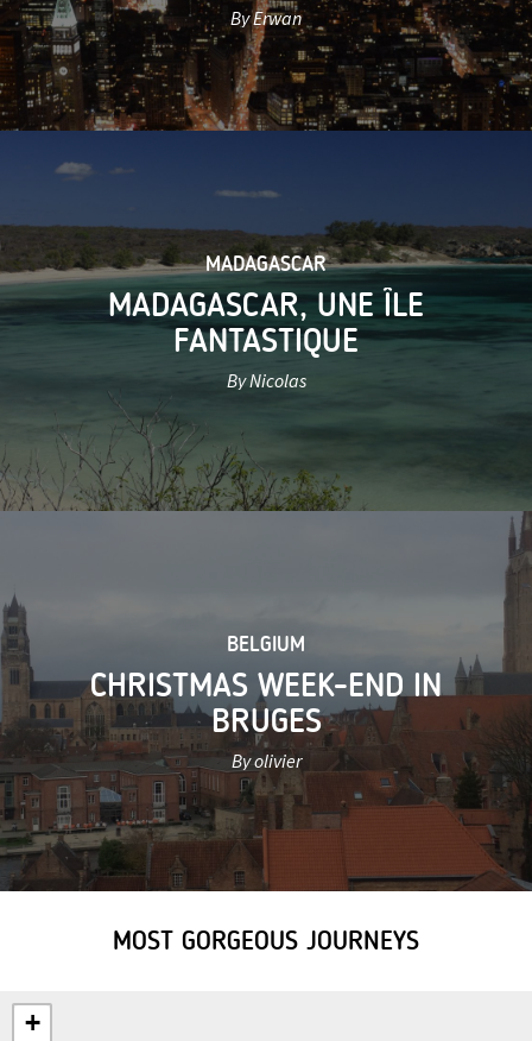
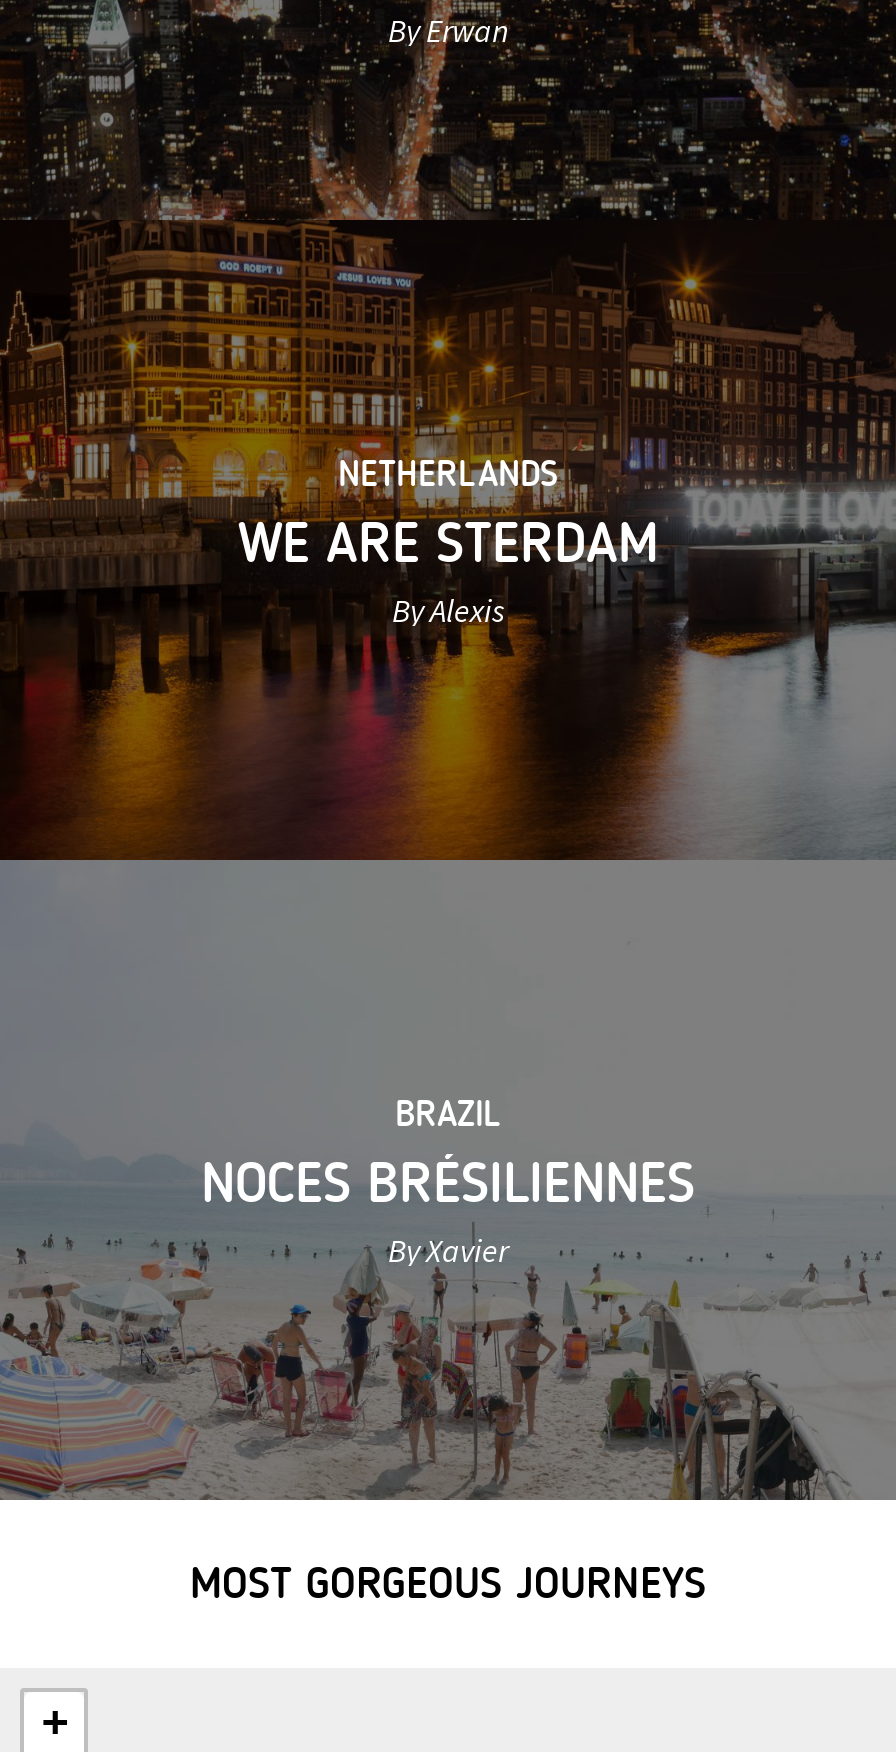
- [image]
- MADAGASCAR
- MADAGASCAR, UNE ÎLE
- FANTASTIQUE
- By Nicolas
+ [image]
+ NETHERLANDS
+ WE ARE STERDAM
+ By Alexis

- BELGIUM
- CHRISTMAS WEEK-END IN
- BRUGES
- By olivier
+ BRAZIL
+ NOCES BRÉSILIENNES
+ By Xavier
